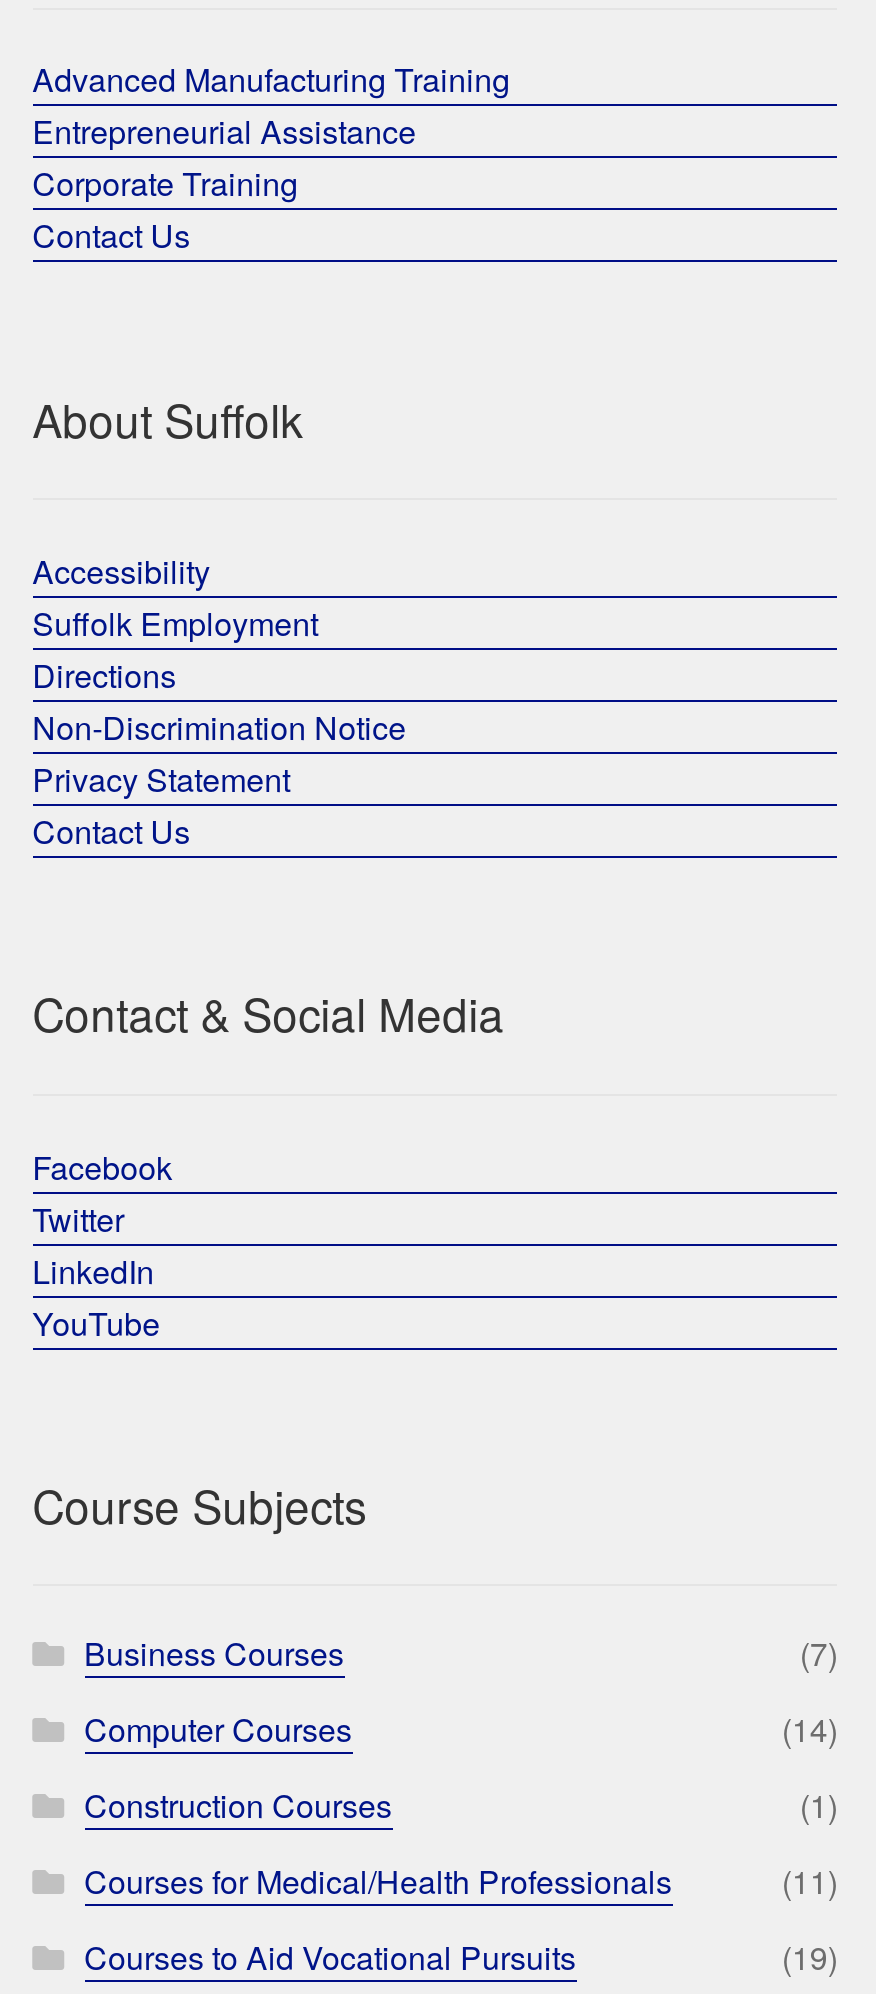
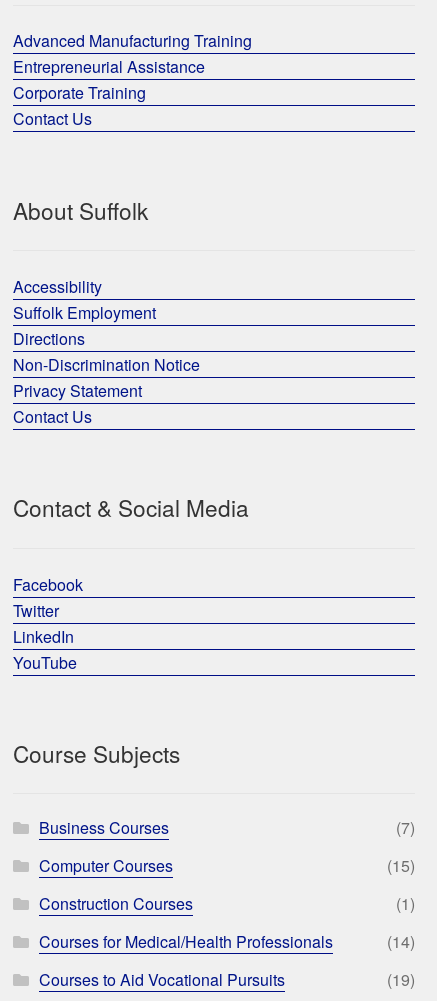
- (14)
+ (15)

- (11)
+ (14)
